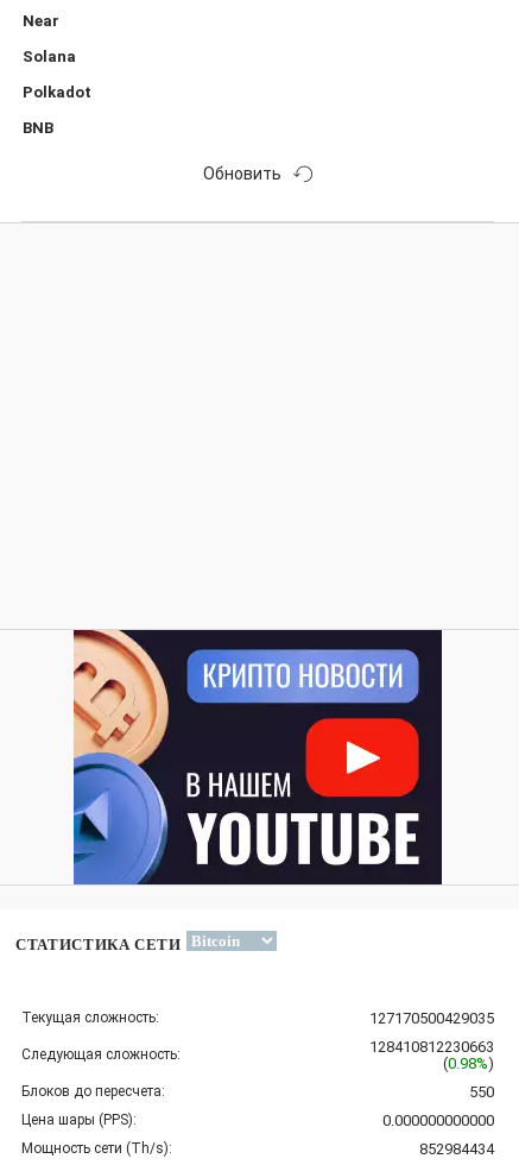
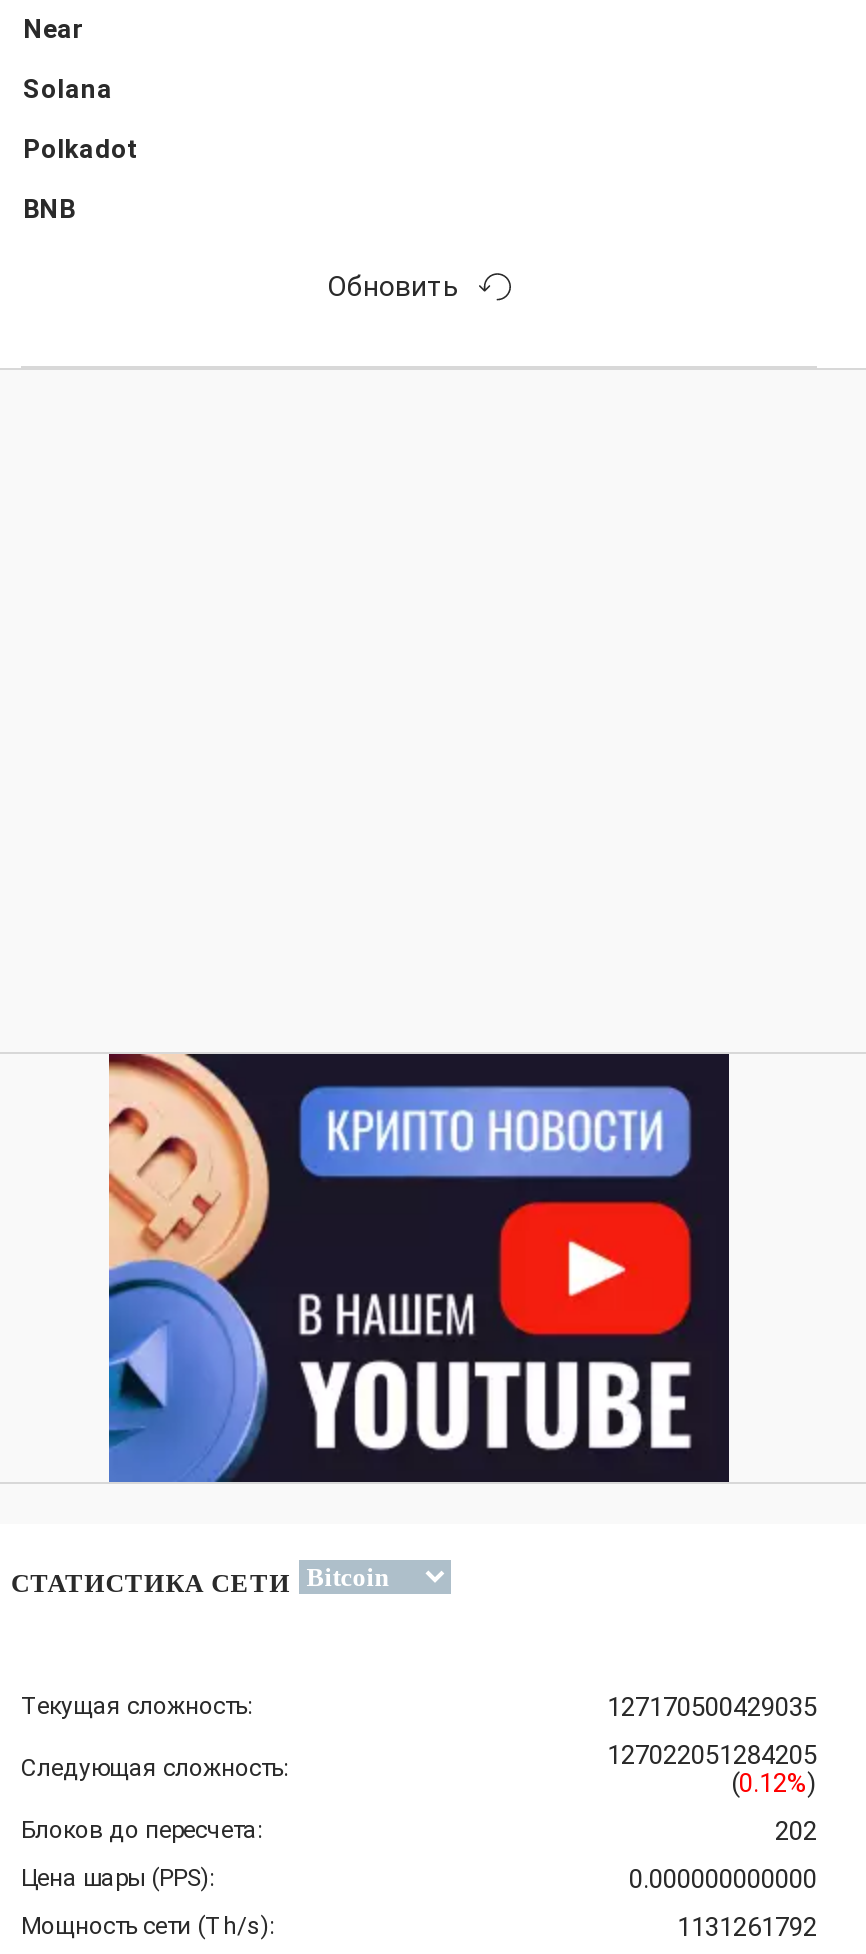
- 128410812230663
+ 127022051284205

- (0.98%)
+ (0.12%)

- 550
+ 202

- 852984434
+ 1131261792
